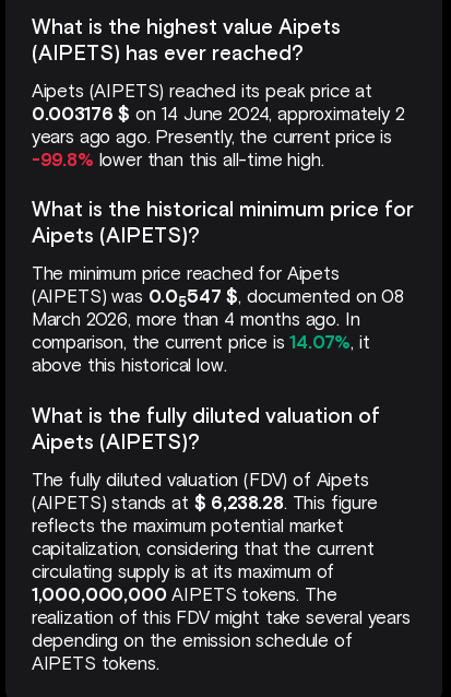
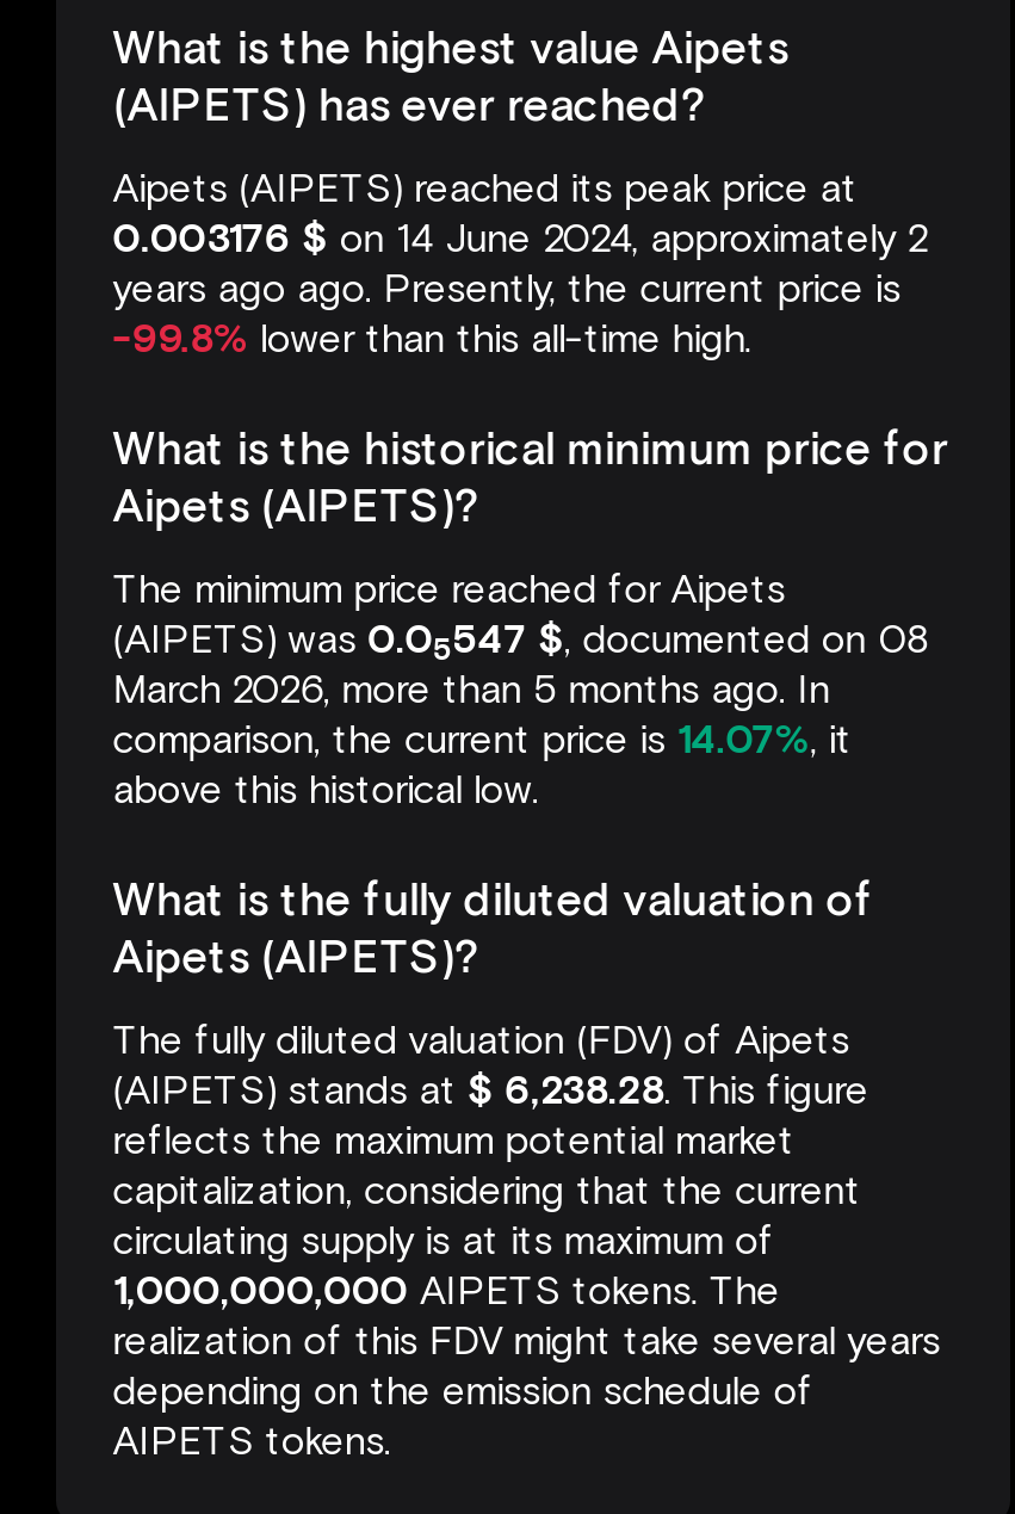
- March 2026, more than 4 months ago. In
+ March 2026, more than 5 months ago. In
